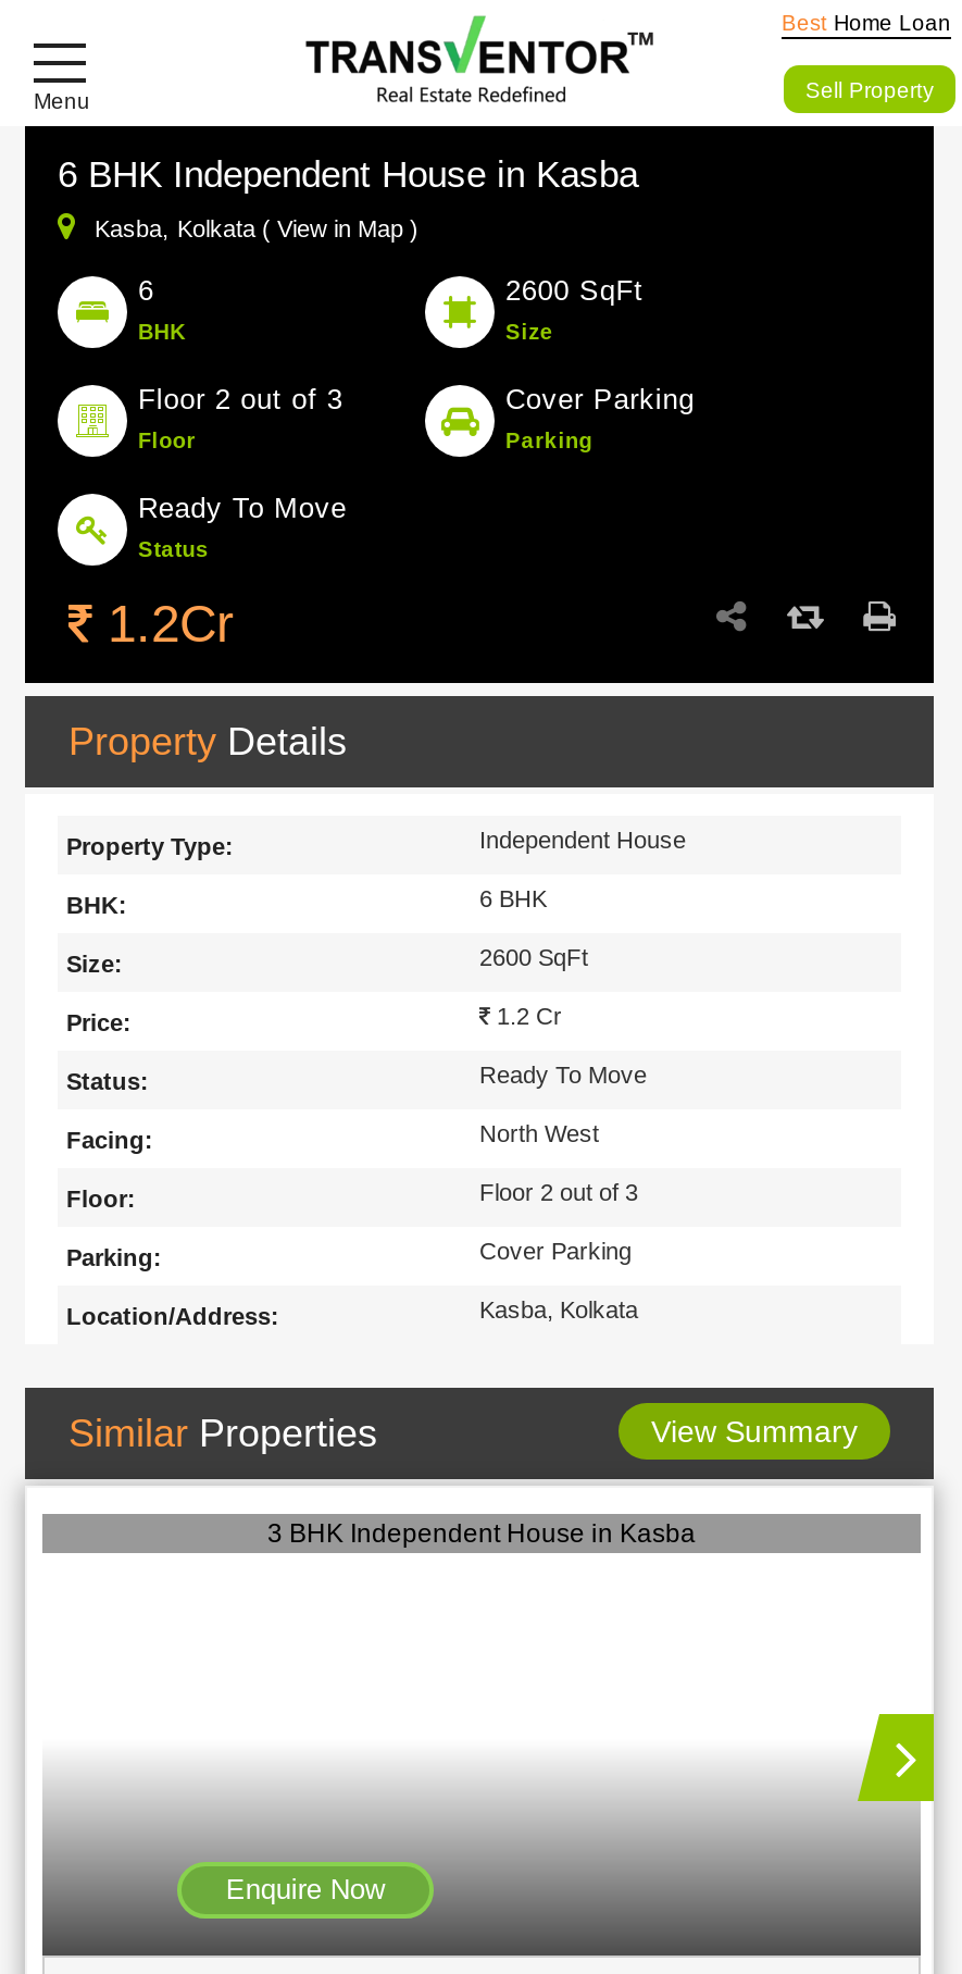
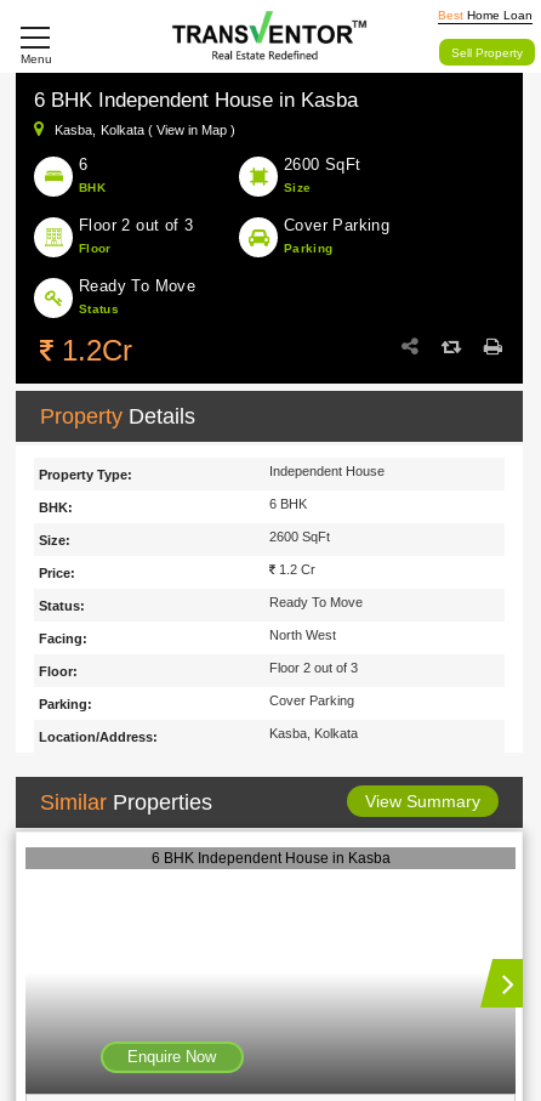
- 3 BHK Independent House in Kasba
+ 6 BHK Independent House in Kasba
